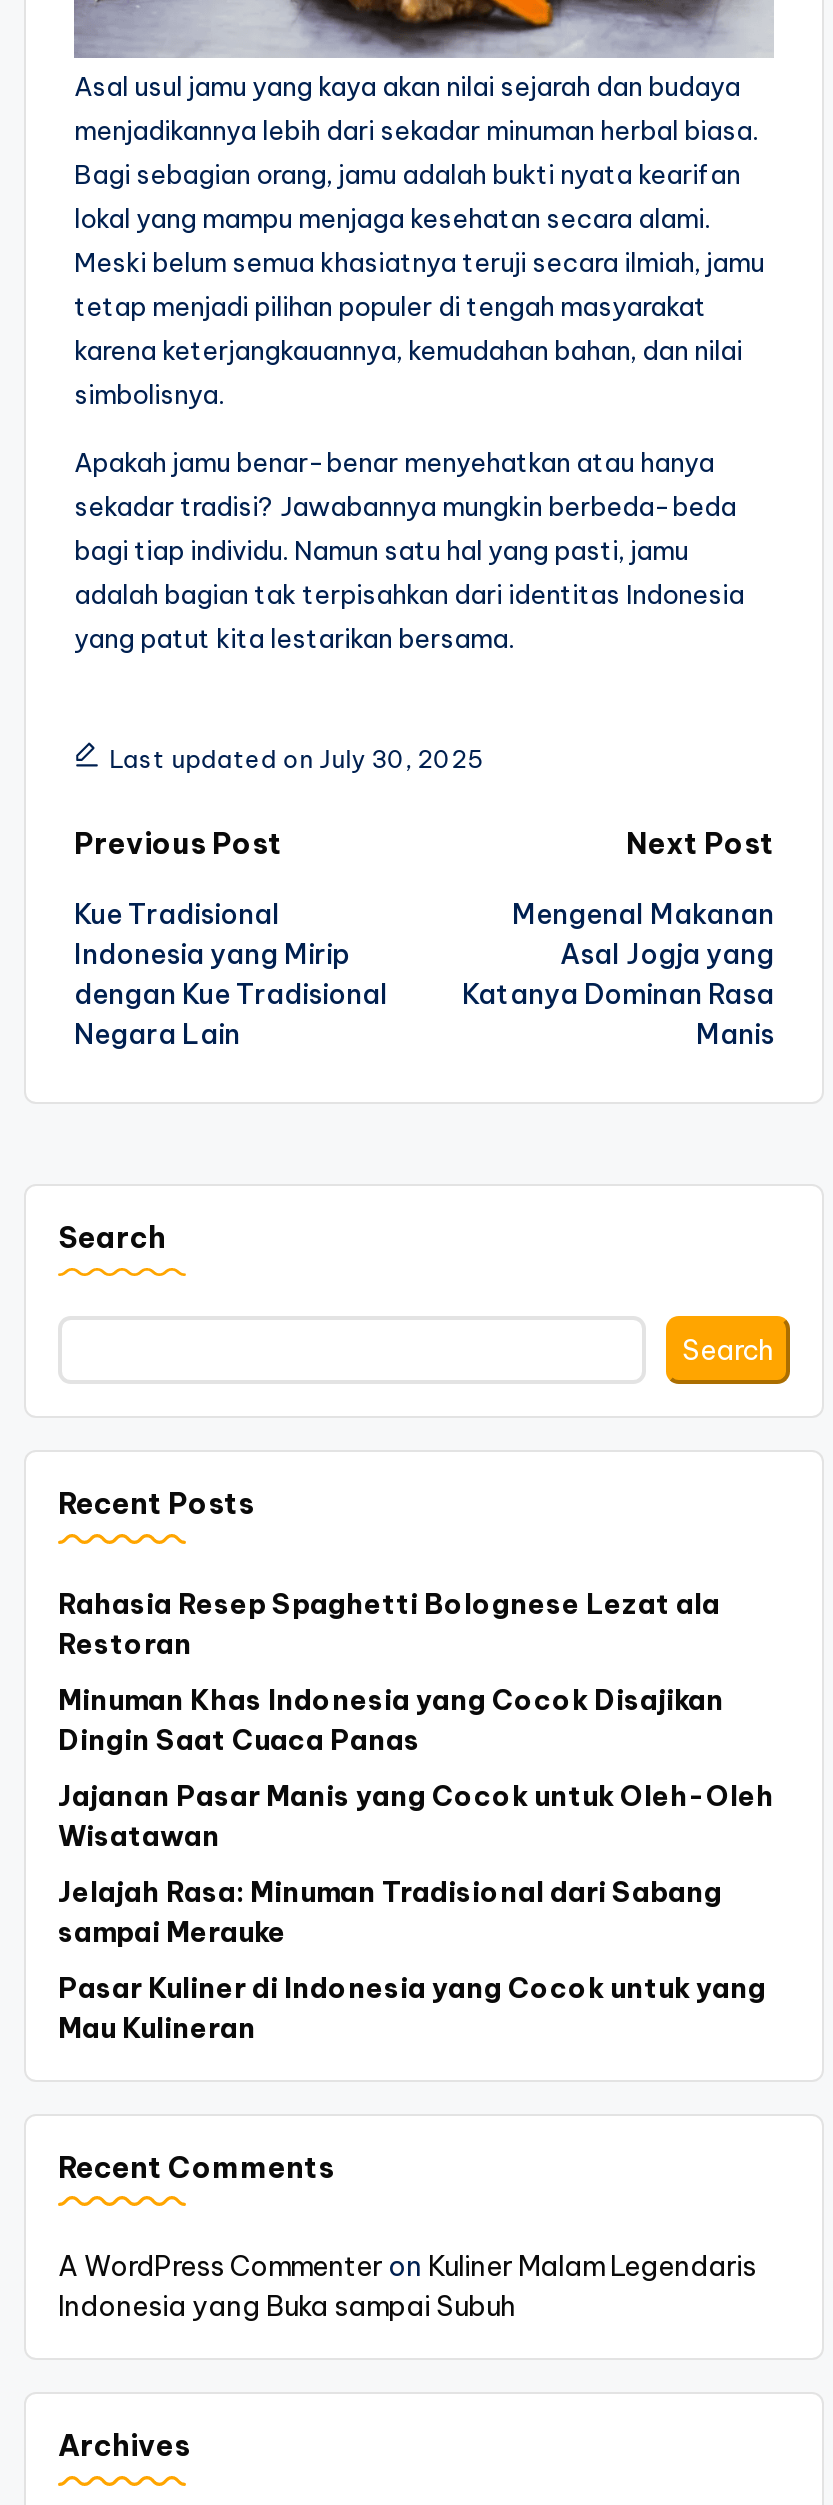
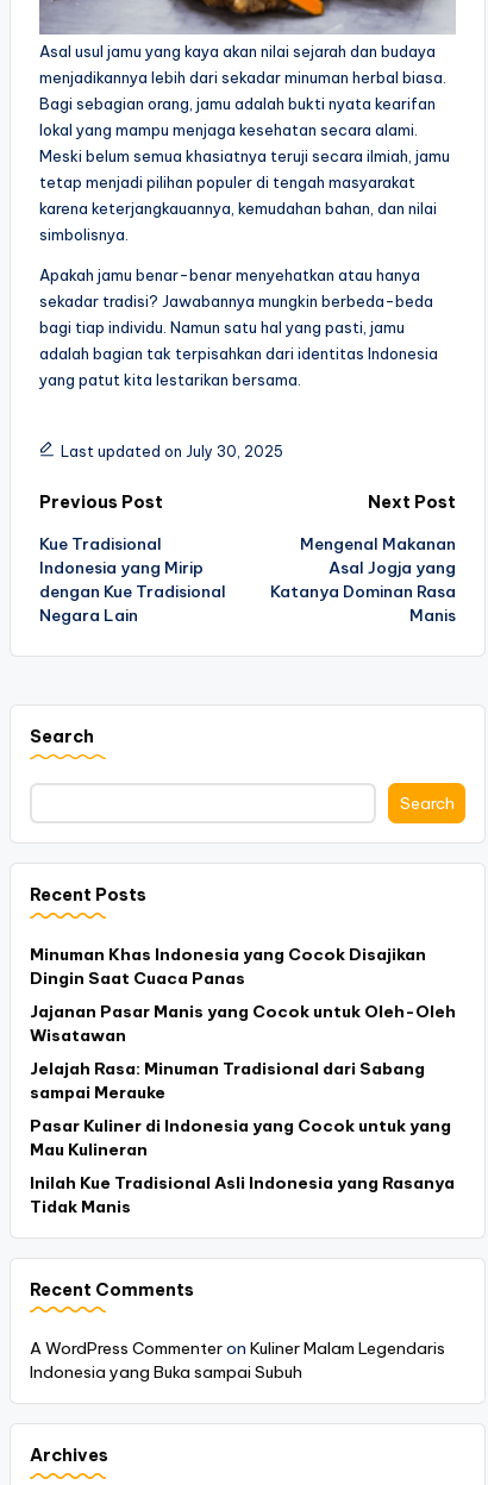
- Rahasia Resep Spaghetti Bolognese Lezat ala
- Restoran

moved up: Minuman Khas Indonesia yang Cocok Disajikan | Dingin Saat Cuaca Panas | Jajanan Pasar Manis yang Cocok untuk Oleh-Oleh | Wisatawan | Jelajah Rasa: Minuman Tradisional dari Sabang | sampai Merauke | Pasar Kuliner di Indonesia yang Cocok untuk yang | Mau Kulineran

+ Inilah Kue Tradisional Asli Indonesia yang Rasanya
+ Tidak Manis
